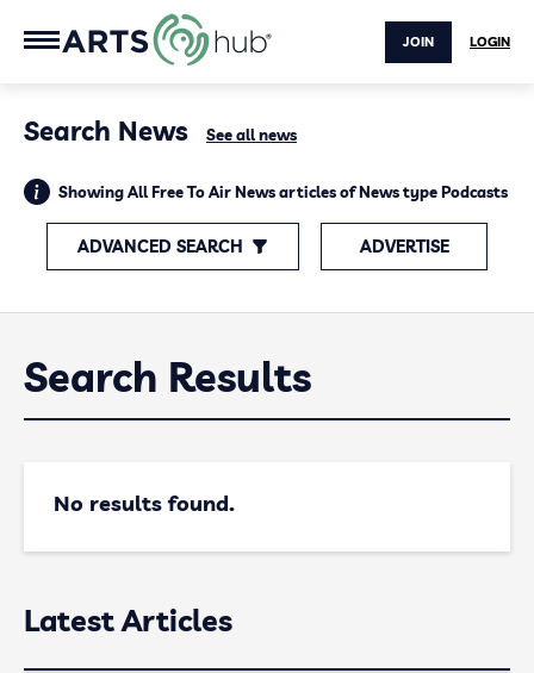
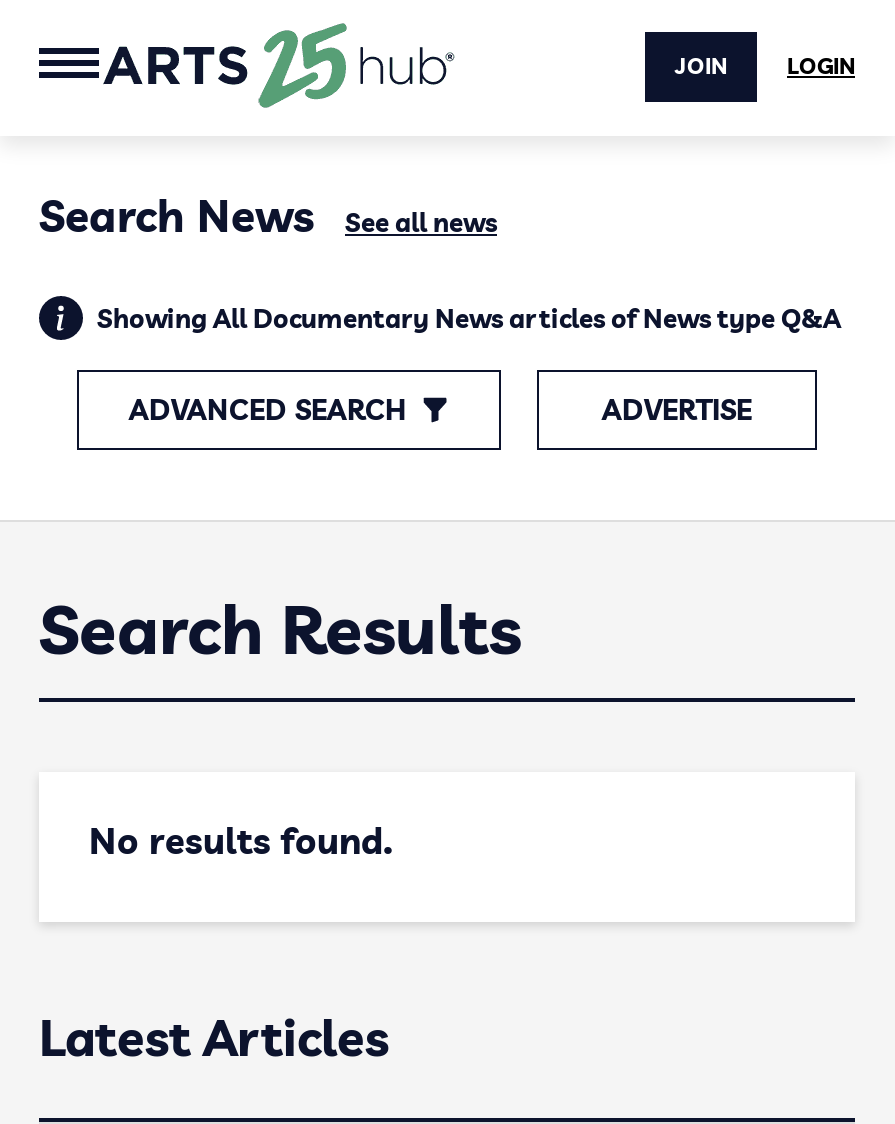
- [image]
+ [image]

- Showing All Free To Air News articles of News type Podcasts
+ Showing All Documentary News articles of News type Q&A
